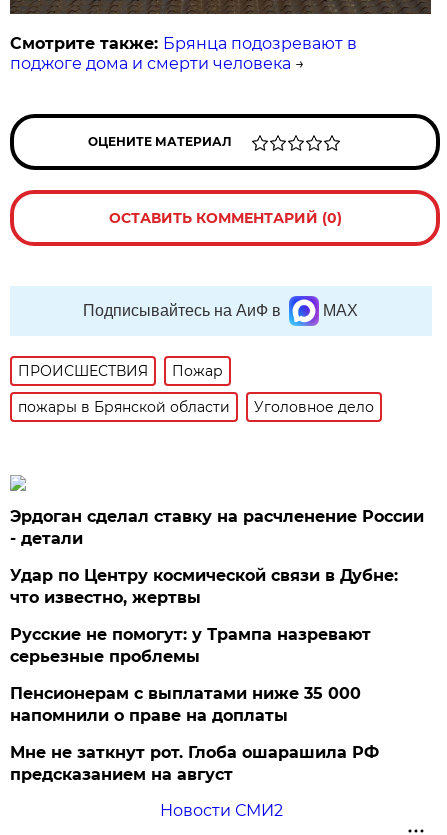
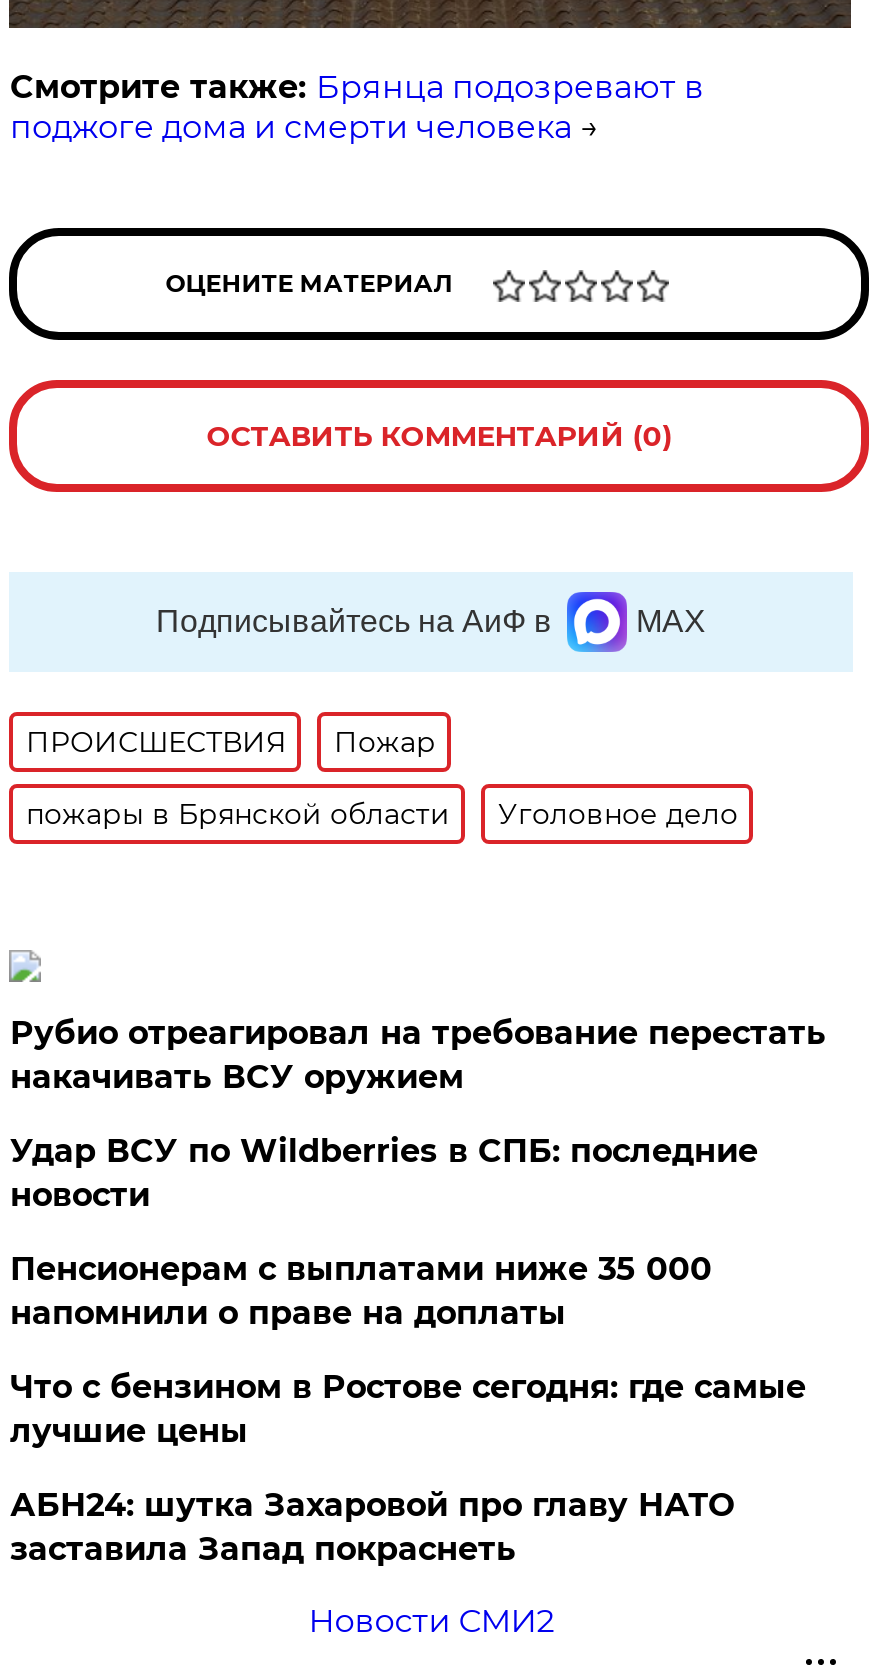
- Эрдоган сделал ставку на расчленение России
- - детали
- Удар по Центру космической связи в Дубне:
- что известно, жертвы
- Русские не помогут: у Трампа назревают
- серьезные проблемы
+ Рубио отреагировал на требование перестать
+ накачивать ВСУ оружием
+ Удар ВСУ по Wildberries в СПБ: последние
+ новости

moved up: Пенсионерам с выплатами ниже 35 000 | напомнили о праве на доплаты

- Мне не заткнут рот. Глоба ошарашила РФ
- предсказанием на август
+ Что с бензином в Ростове сегодня: где самые
+ лучшие цены
+ АБН24: шутка Захаровой про главу НАТО
+ заставила Запад покраснеть
